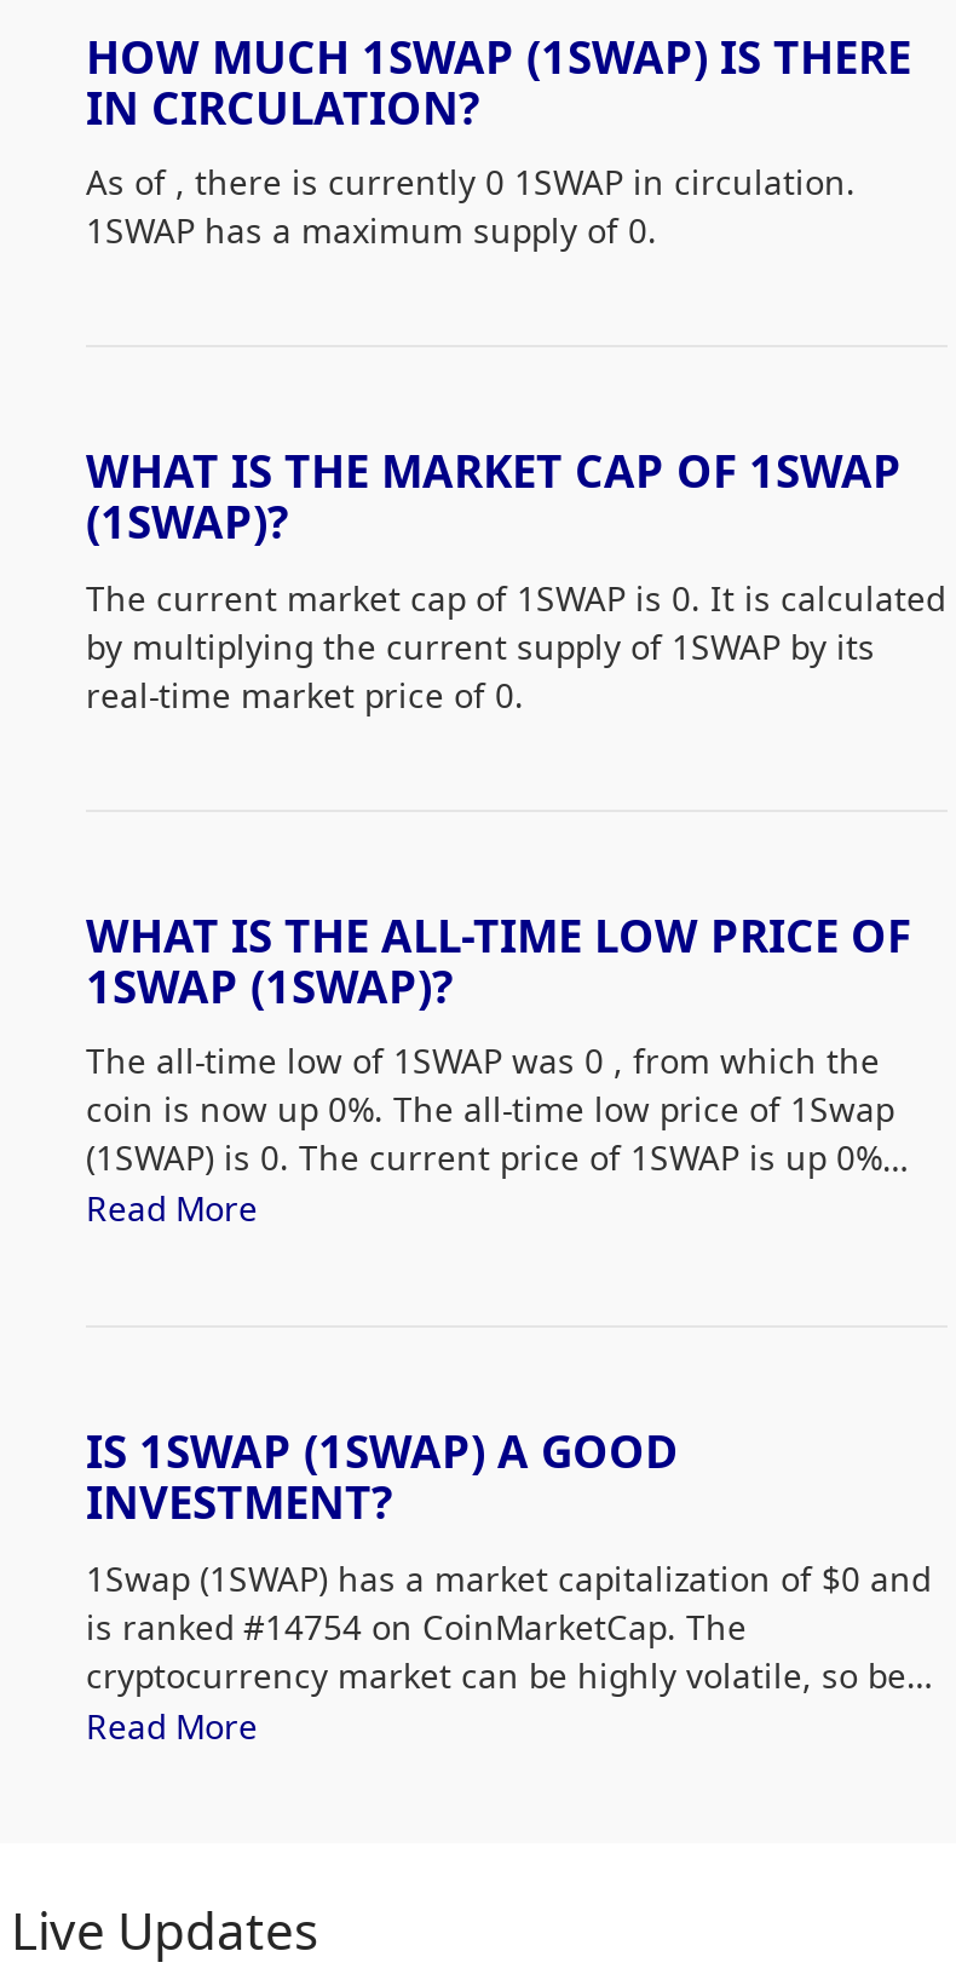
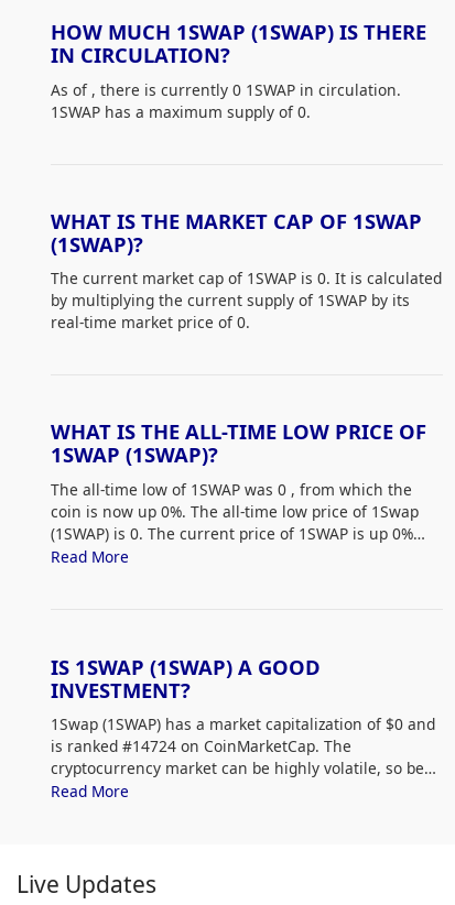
- is ranked #14754 on CoinMarketCap. The
+ is ranked #14724 on CoinMarketCap. The
